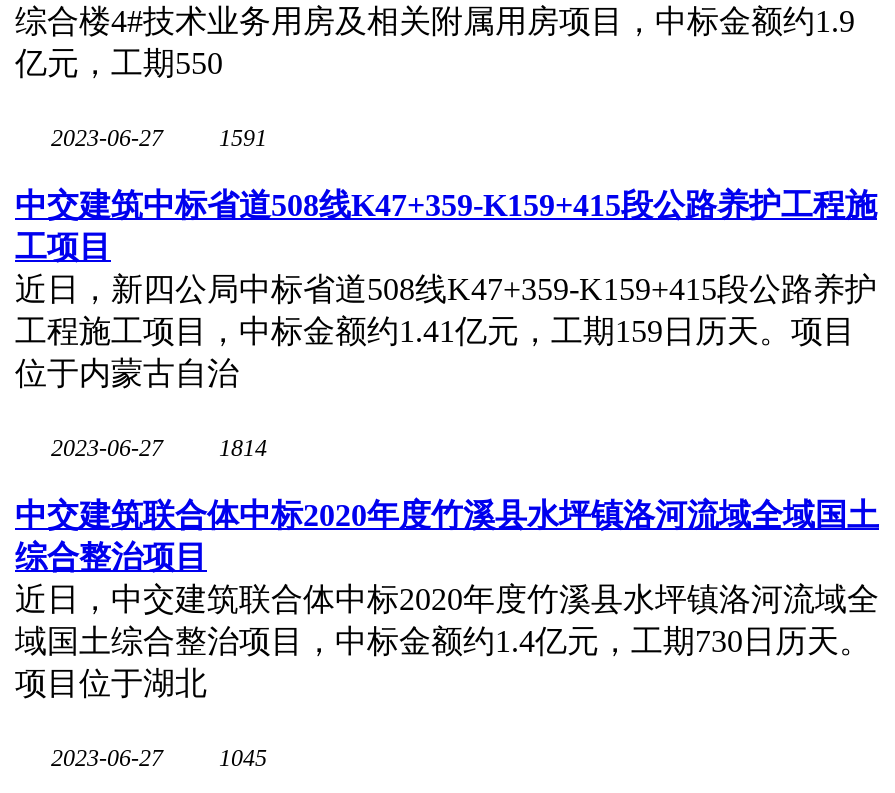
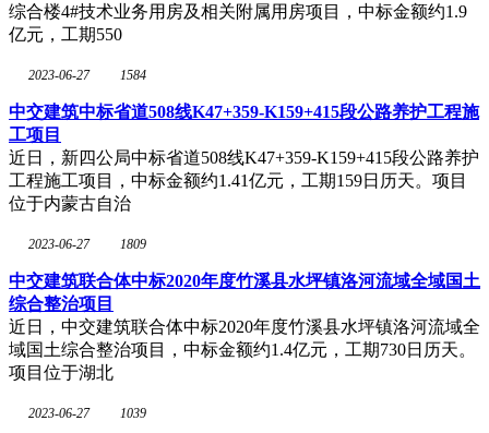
- 2023-06-27 1591
+ 2023-06-27 1584

- 2023-06-27 1814
+ 2023-06-27 1809

- 2023-06-27 1045
+ 2023-06-27 1039
